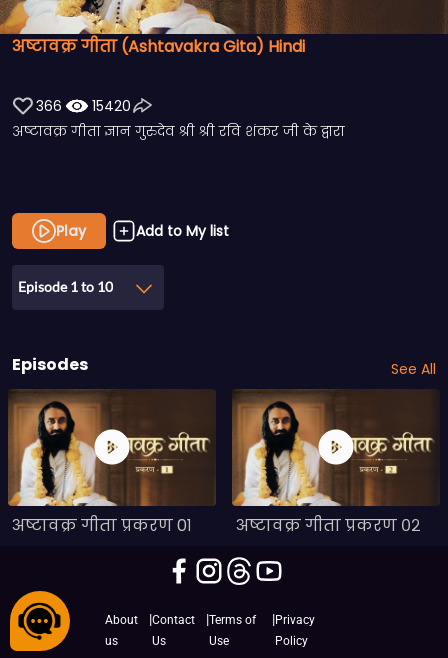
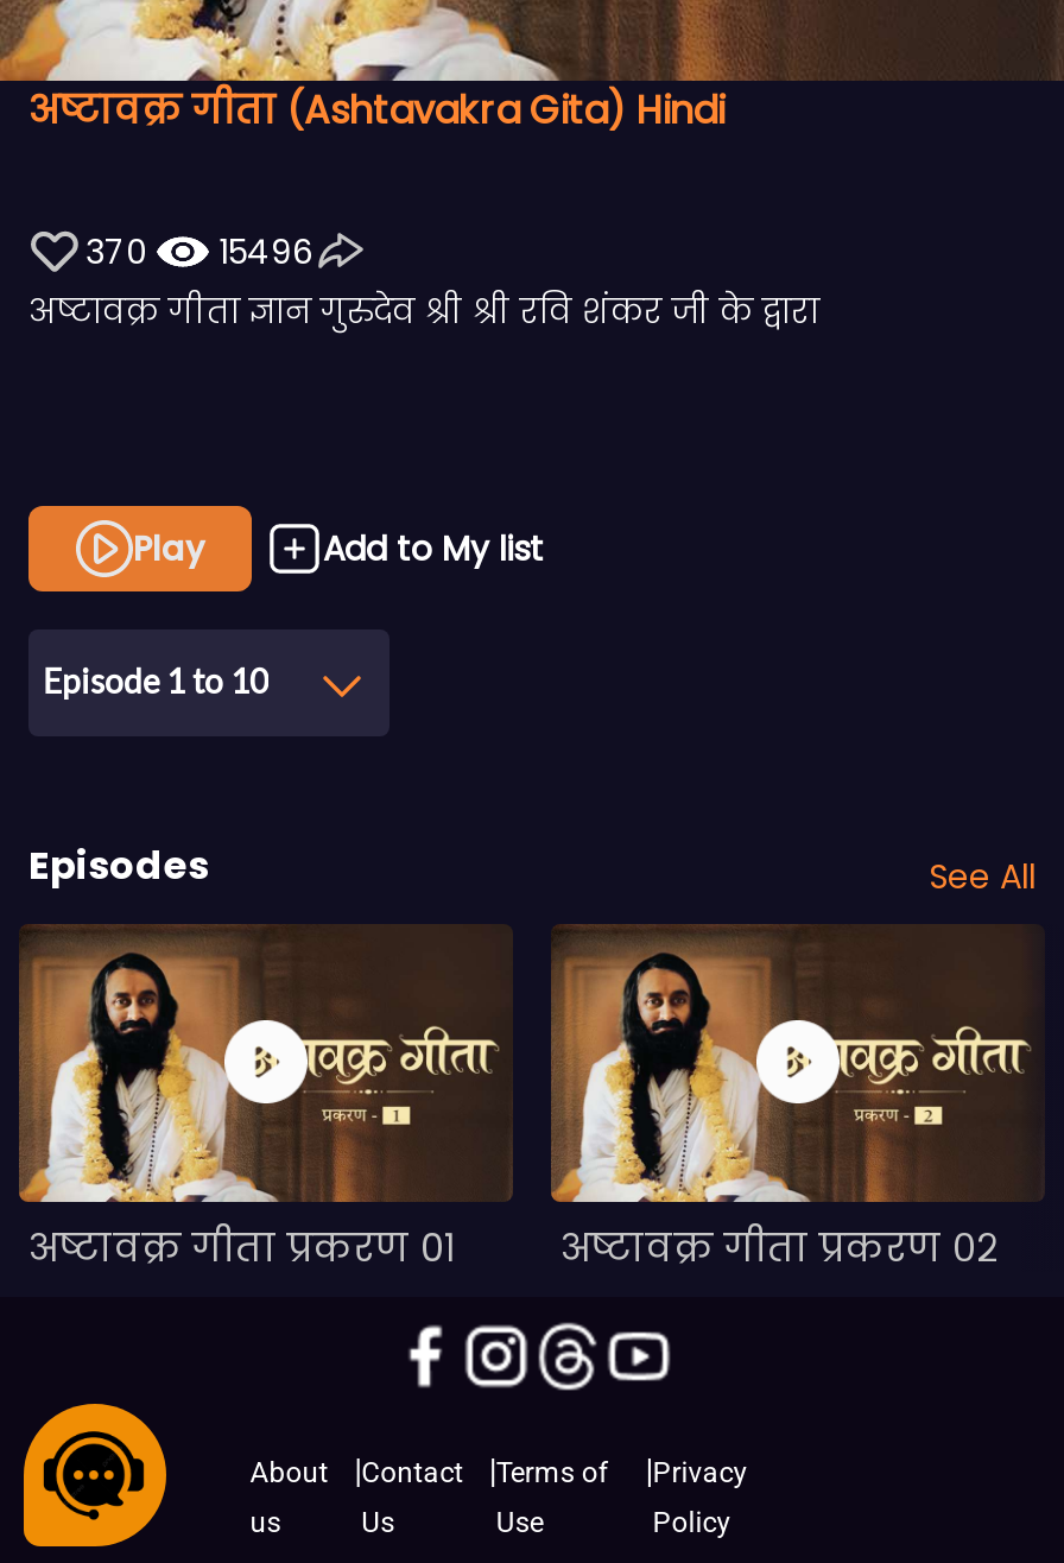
- 366
+ 370

- 15420
+ 15496
